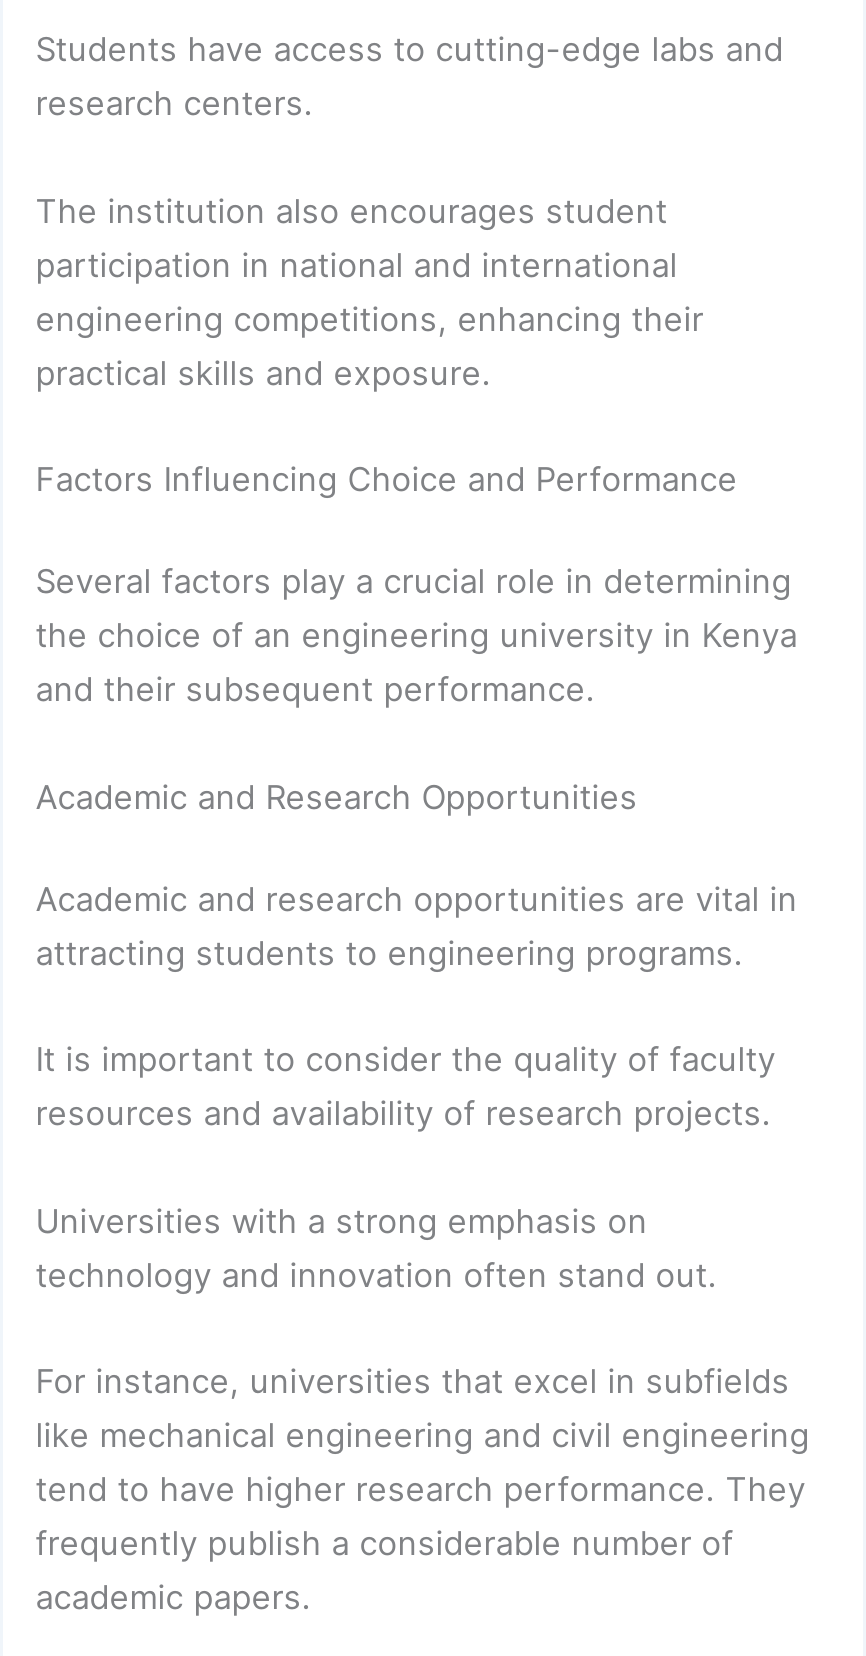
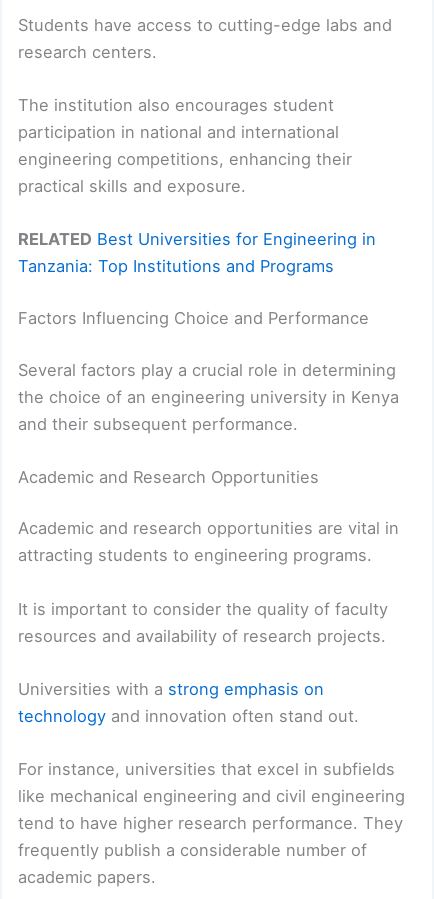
+ RELATED Best Universities for Engineering in
+ Tanzania: Top Institutions and Programs
